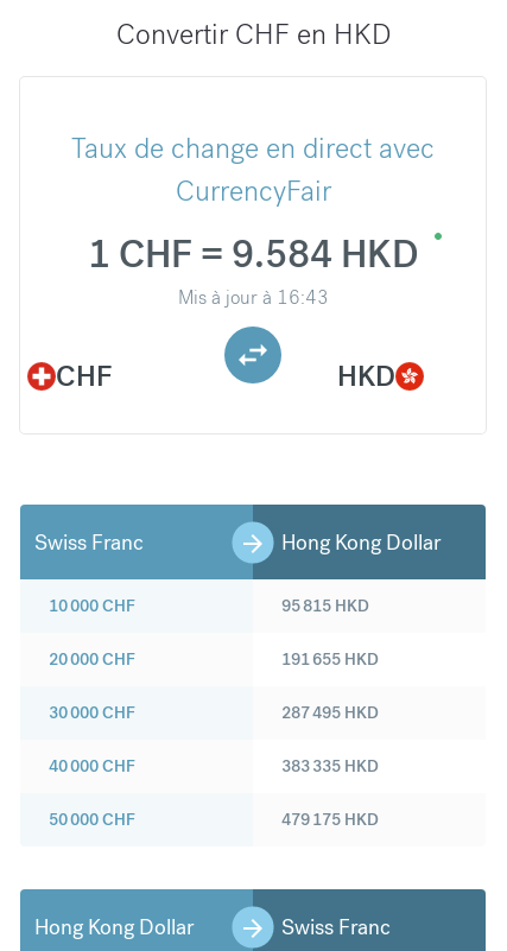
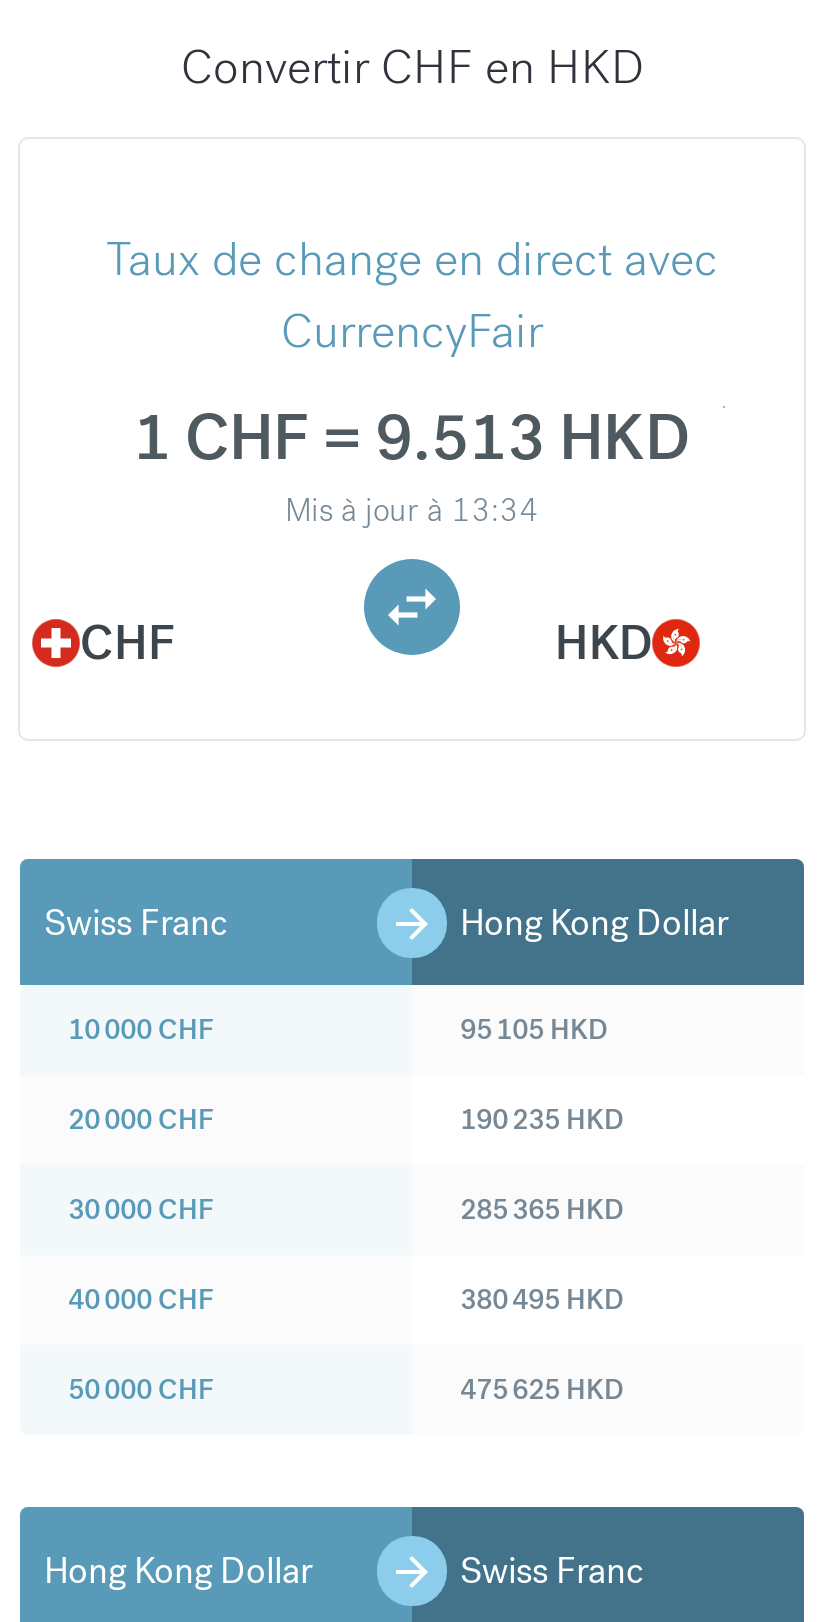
- 1 CHF = 9.584 HKD
+ 1 CHF = 9.513 HKD

- Mis à jour à 16:43
+ Mis à jour à 13:34

- 95 815 HKD
+ 95 105 HKD

- 191 655 HKD
+ 190 235 HKD

- 287 495 HKD
+ 285 365 HKD

- 383 335 HKD
+ 380 495 HKD

- 479 175 HKD
+ 475 625 HKD
